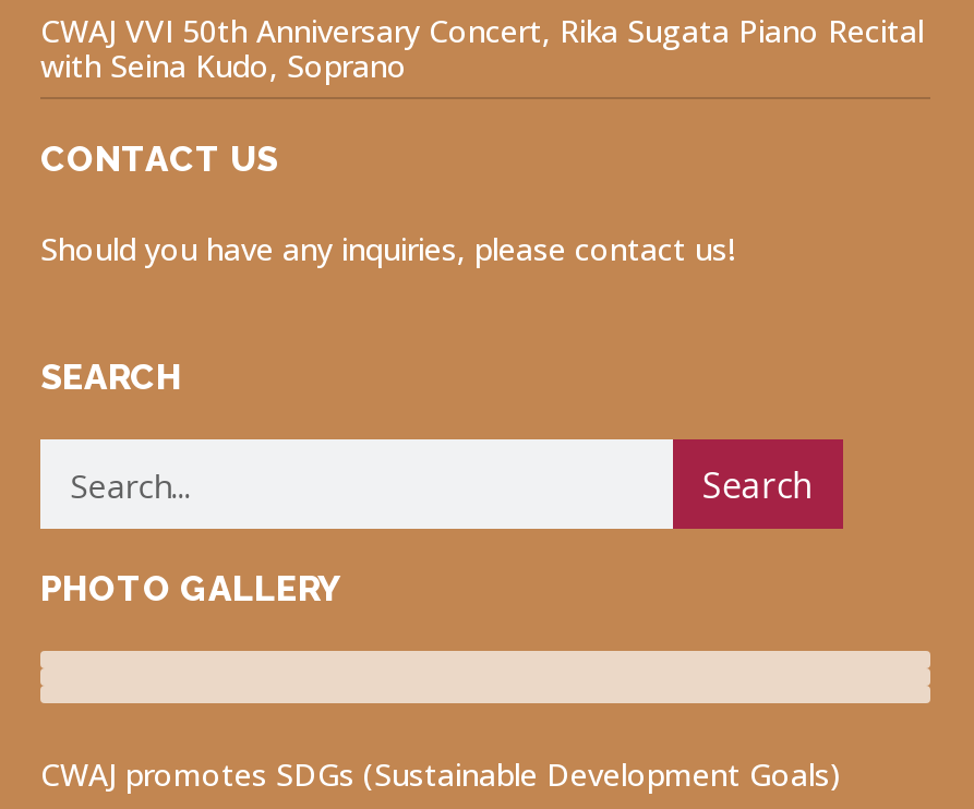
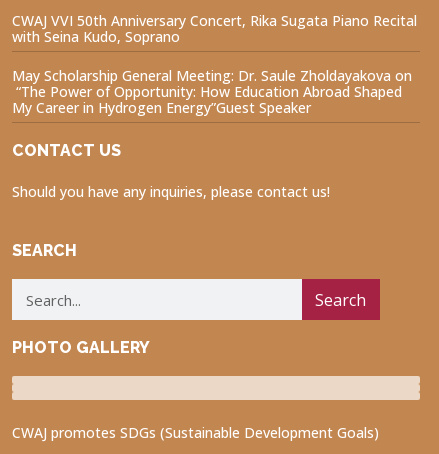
+ May Scholarship General Meeting: Dr. Saule Zholdayakova on
+ “The Power of Opportunity: How Education Abroad Shaped
+ My Career in Hydrogen Energy”Guest Speaker
